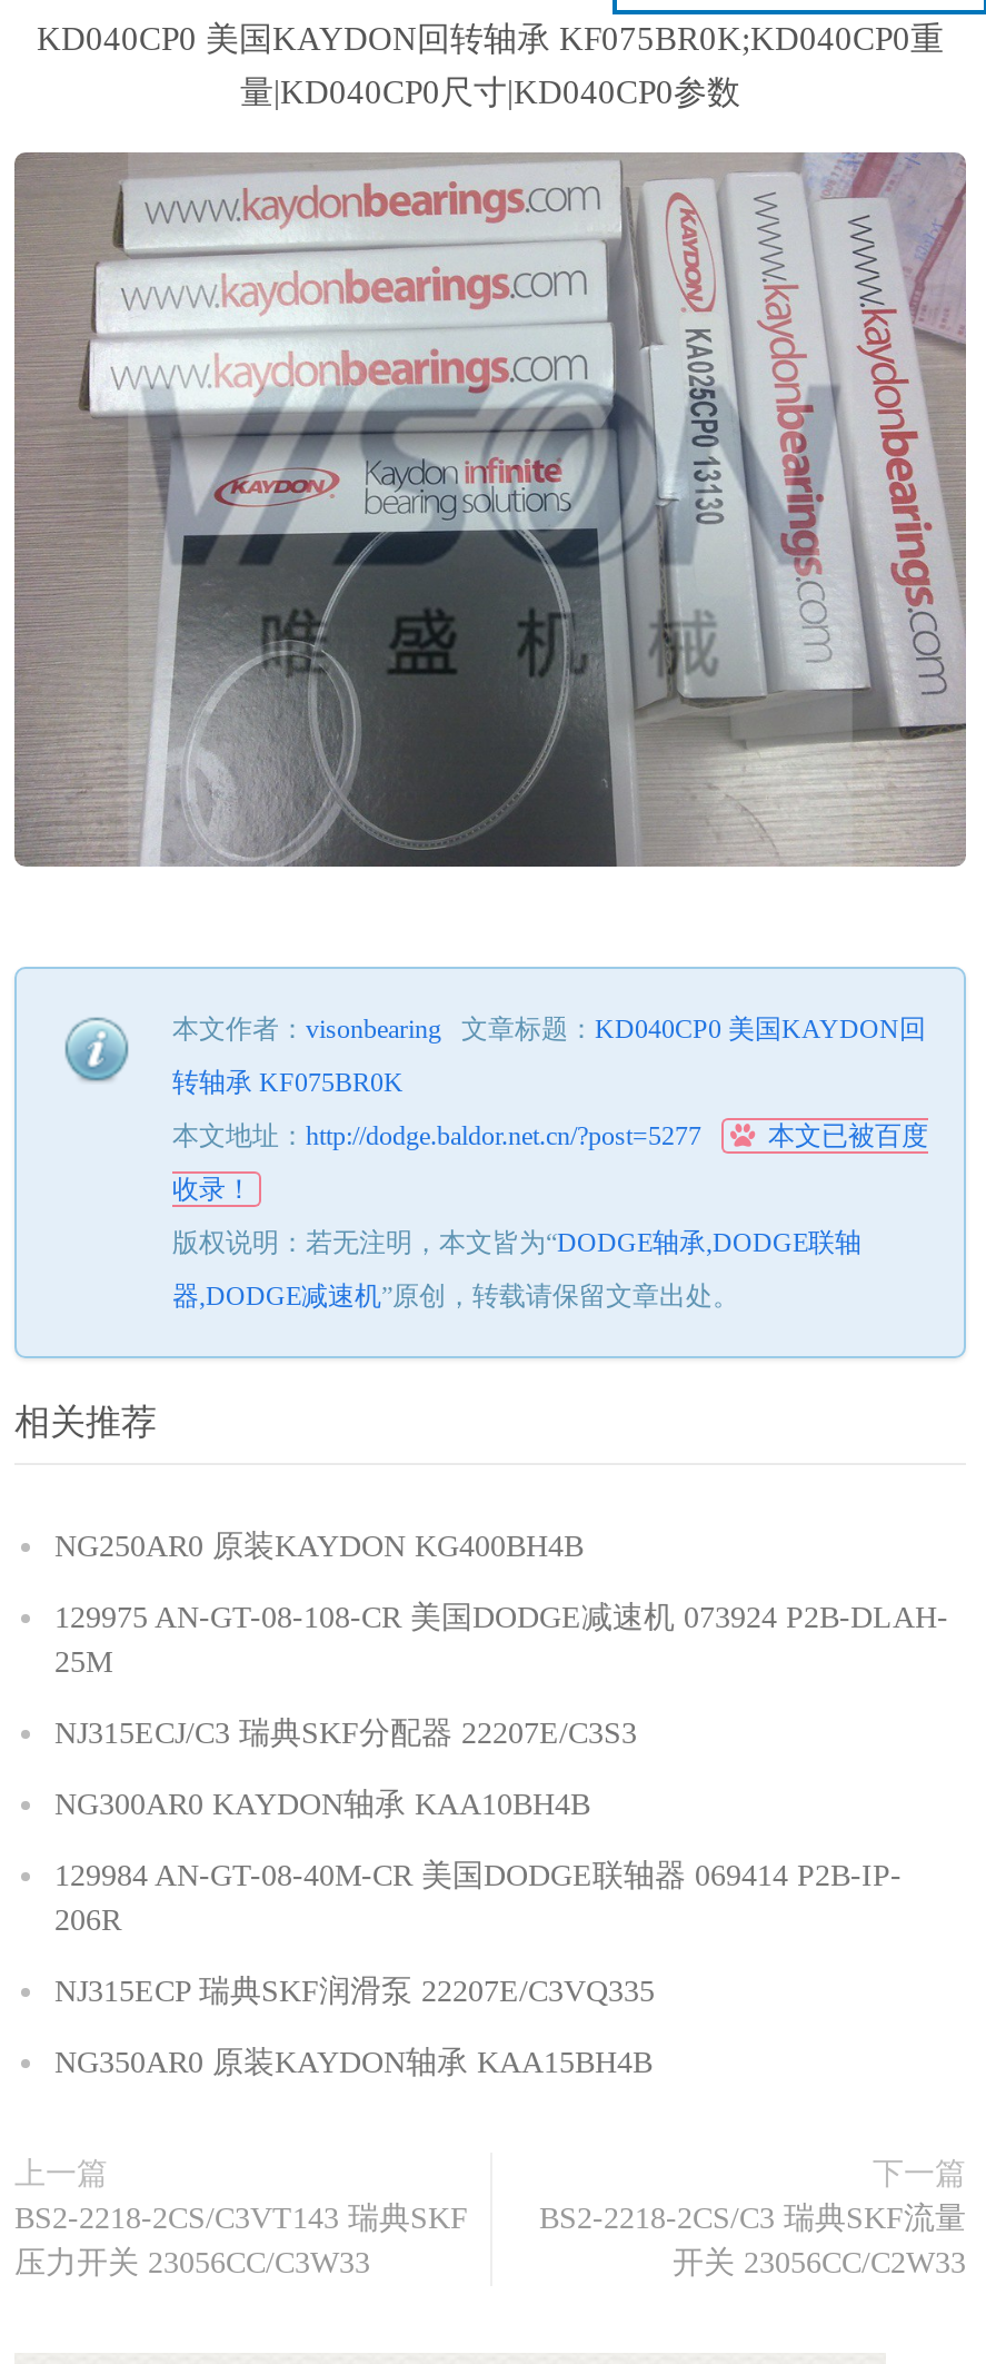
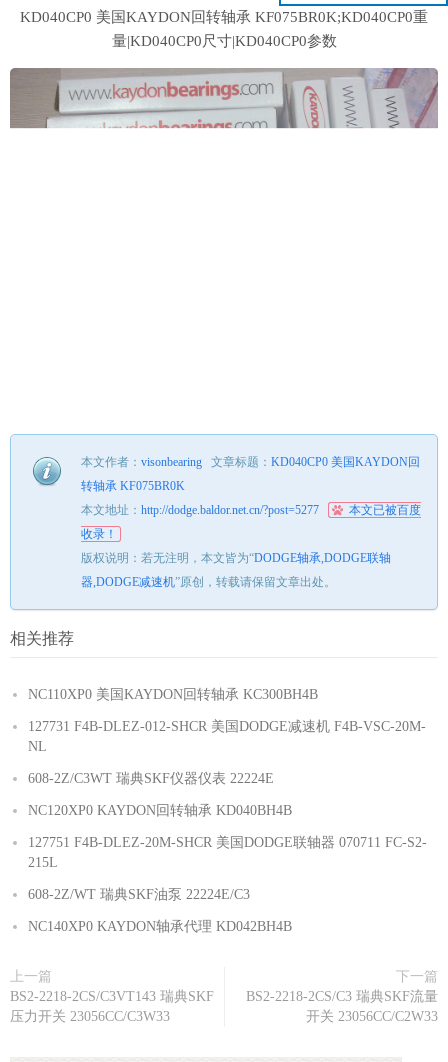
- [image]

- NG250AR0 原装KAYDON KG400BH4B
+ NC110XP0 美国KAYDON回转轴承 KC300BH4B

- 129975 AN-GT-08-108-CR 美国DODGE减速机 073924 P2B-DLAH-
- 25M
+ 127731 F4B-DLEZ-012-SHCR 美国DODGE减速机 F4B-VSC-20M-
+ NL

- NJ315ECJ/C3 瑞典SKF分配器 22207E/C3S3
+ 608-2Z/C3WT 瑞典SKF仪器仪表 22224E

- NG300AR0 KAYDON轴承 KAA10BH4B
+ NC120XP0 KAYDON回转轴承 KD040BH4B

- 129984 AN-GT-08-40M-CR 美国DODGE联轴器 069414 P2B-IP-
- 206R
+ 127751 F4B-DLEZ-20M-SHCR 美国DODGE联轴器 070711 FC-S2-
+ 215L

- NJ315ECP 瑞典SKF润滑泵 22207E/C3VQ335
+ 608-2Z/WT 瑞典SKF油泵 22224E/C3

- NG350AR0 原装KAYDON轴承 KAA15BH4B
+ NC140XP0 KAYDON轴承代理 KD042BH4B
